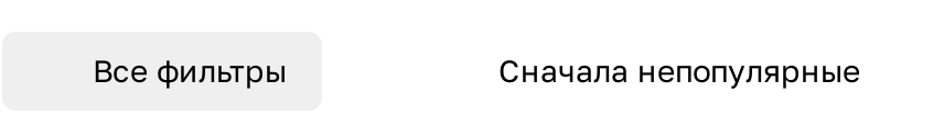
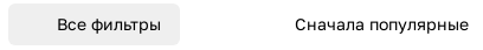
- Сначала непопулярные
+ Сначала популярные
